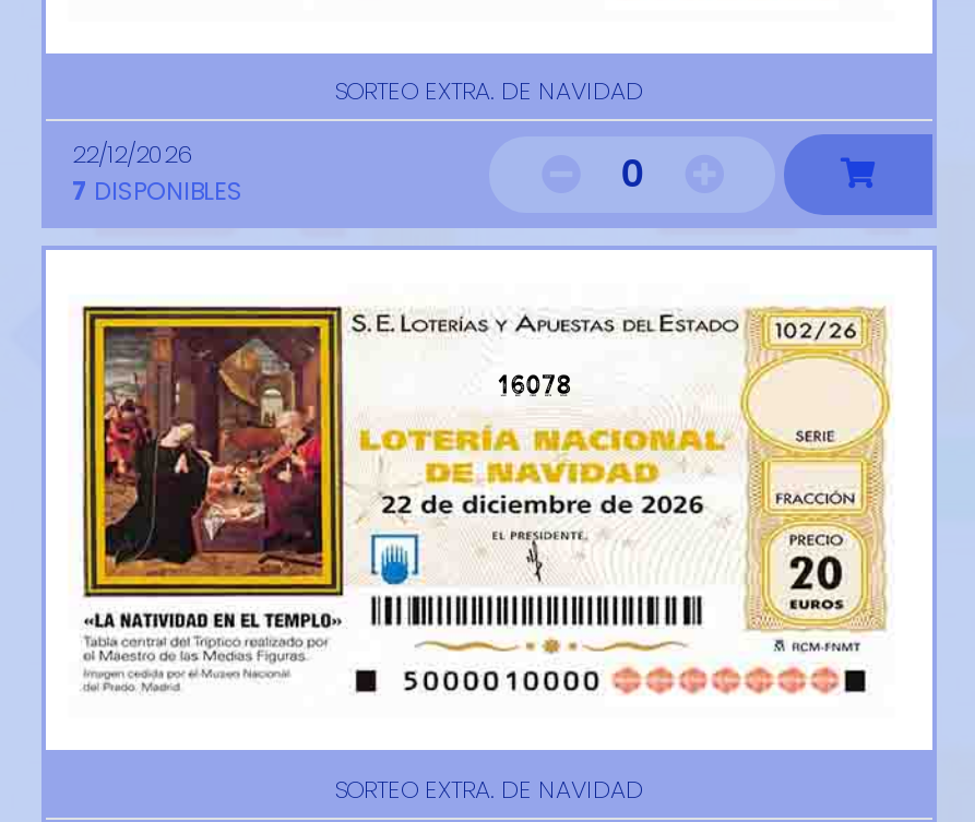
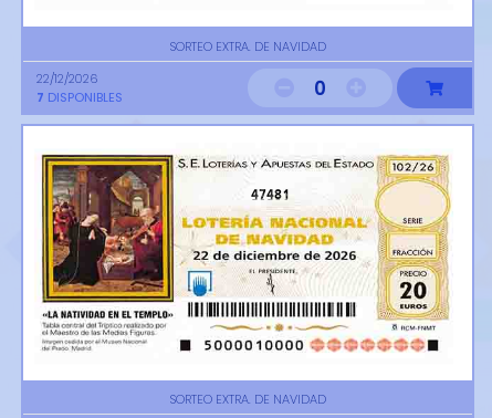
- 16078
+ 47481
